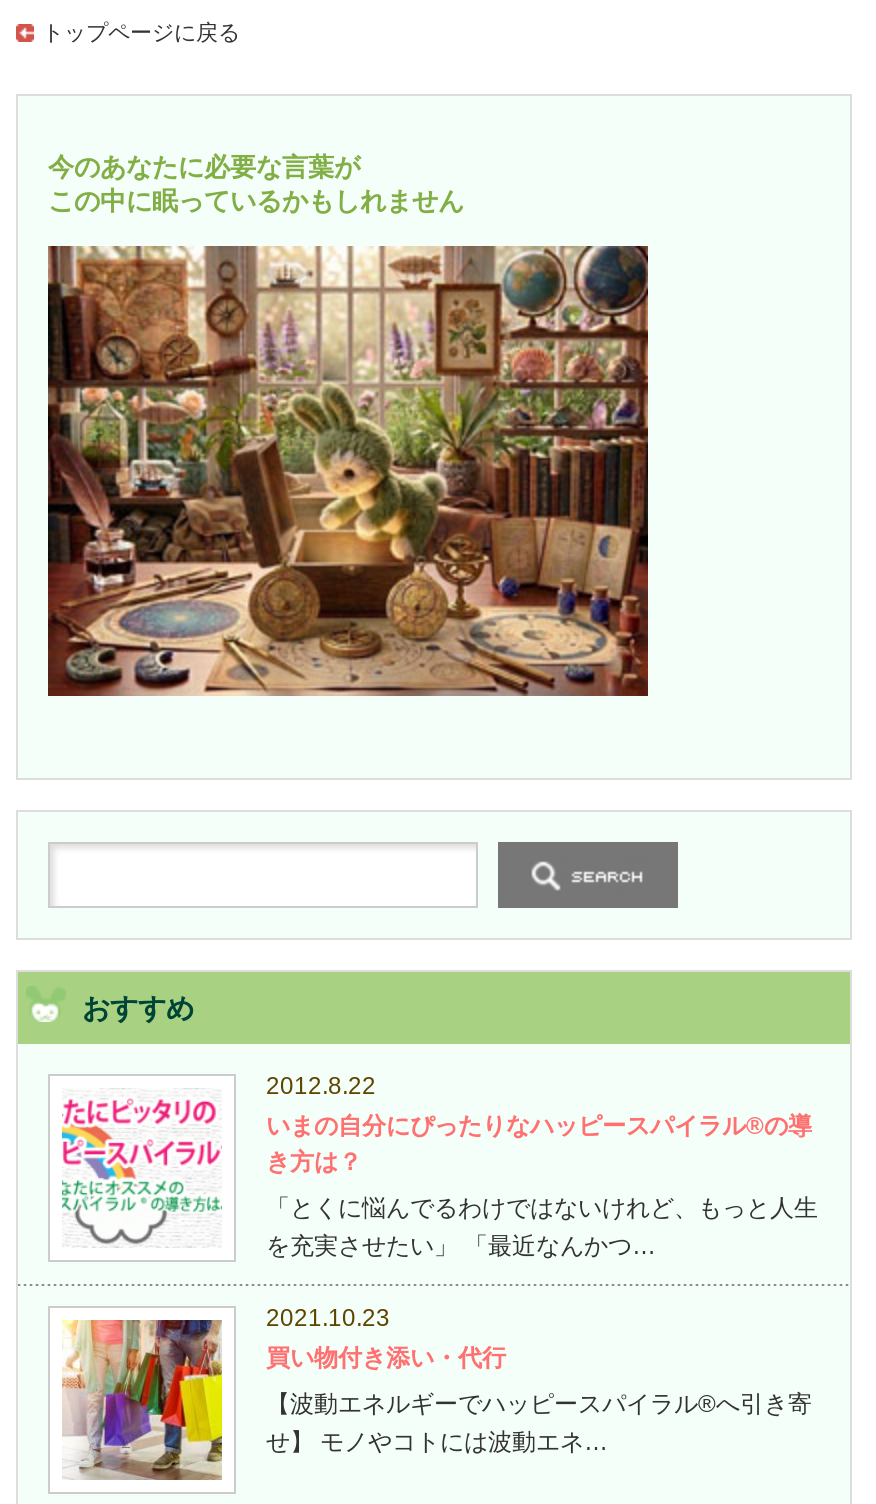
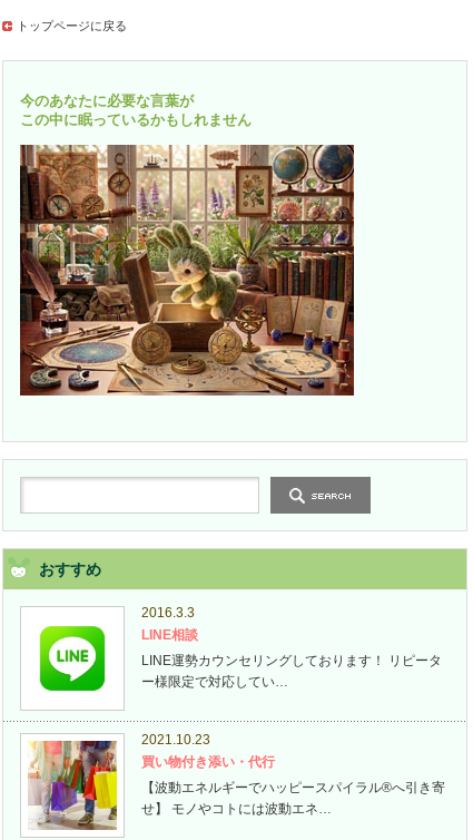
- [image]
- 2012.8.22
- いまの自分にぴったりなハッピースパイラル®の導
- き方は？
+ [image]
+ 2016.3.3
+ LINE相談

- 「とくに悩んでるわけではないけれど、もっと人生
- を充実させたい」 「最近なんかつ…
+ LINE運勢カウンセリングしております！ リピータ
+ ー様限定で対応してい…
